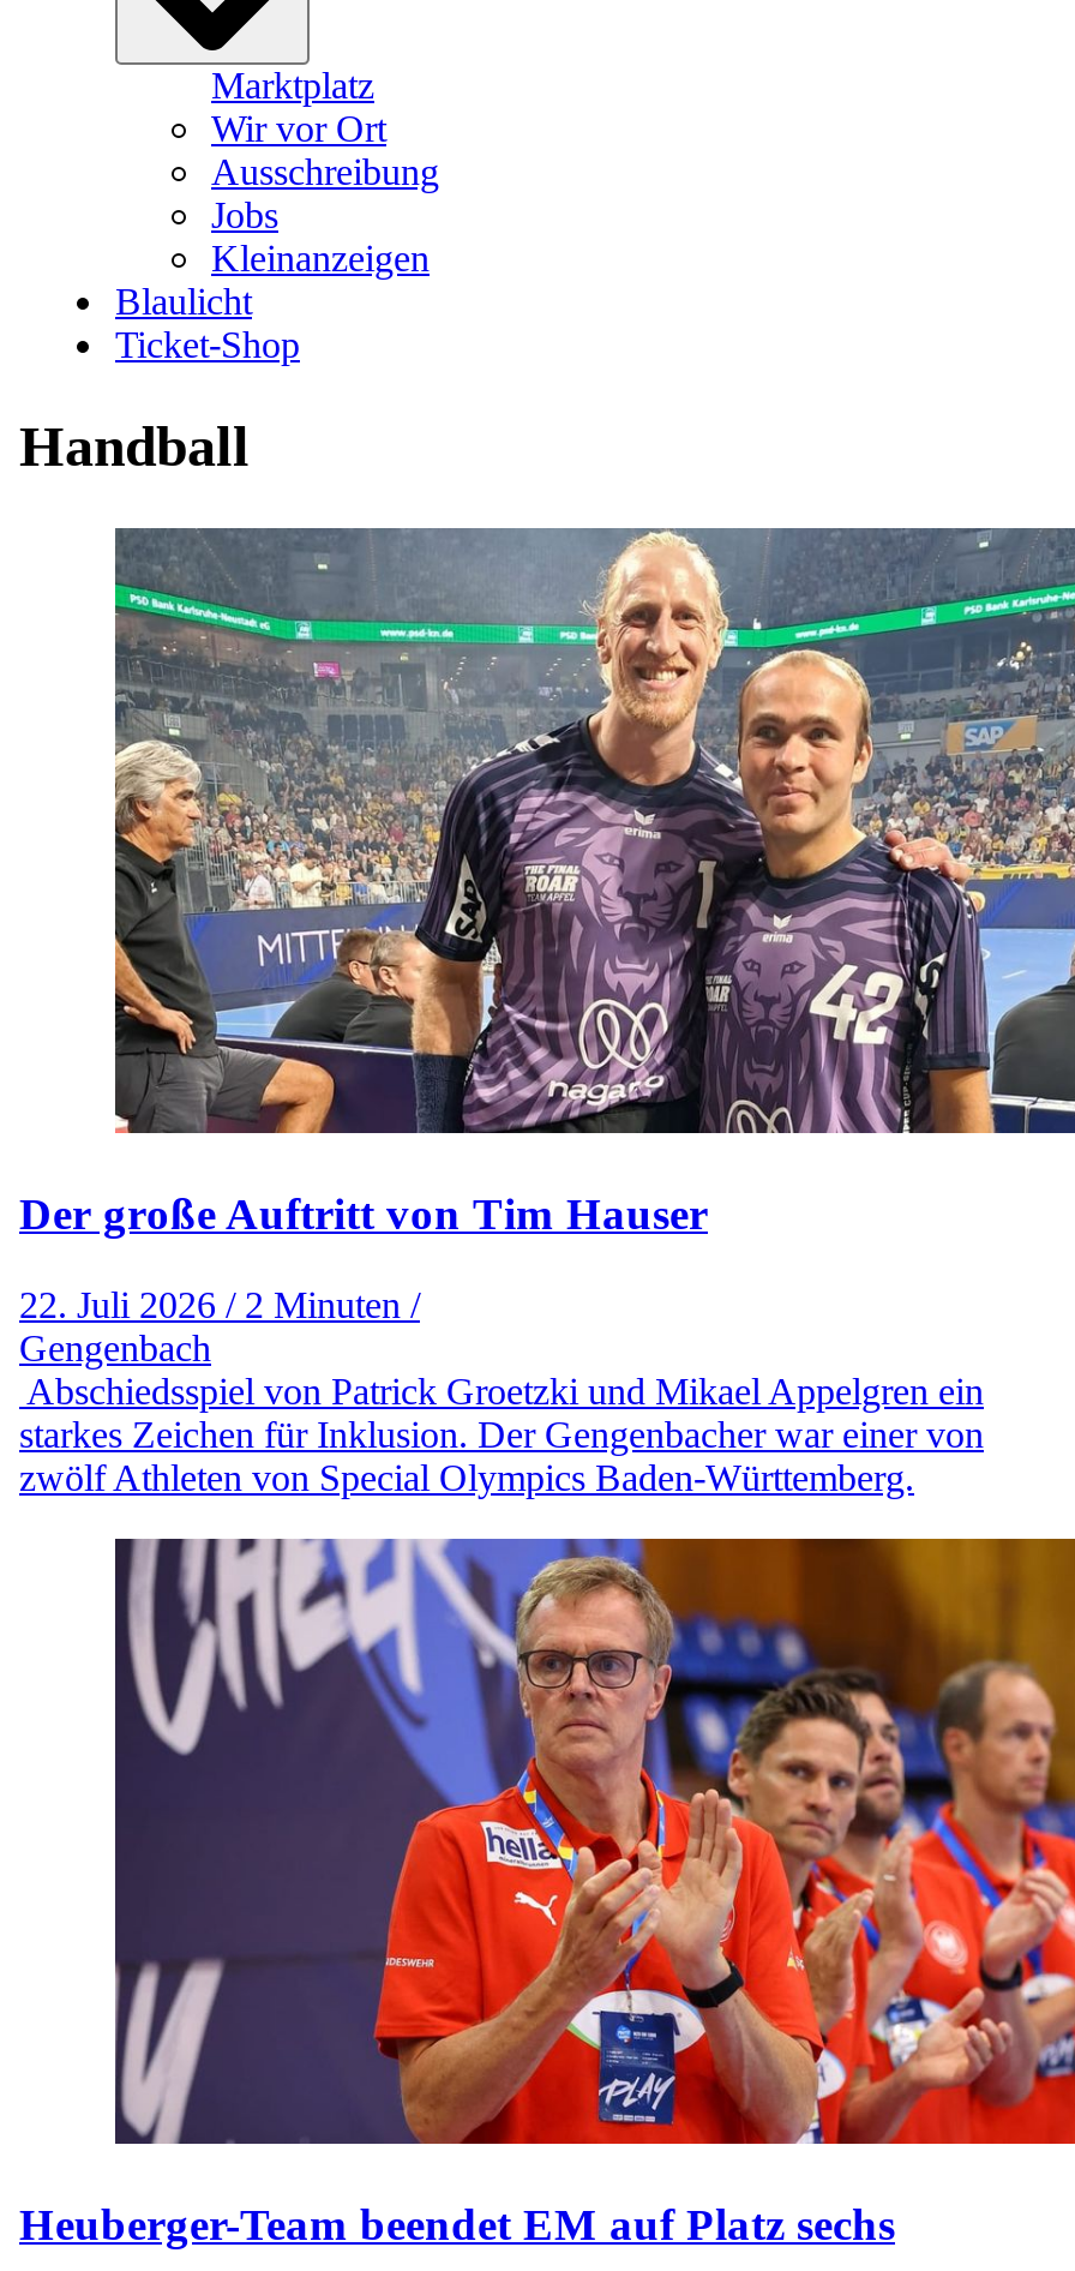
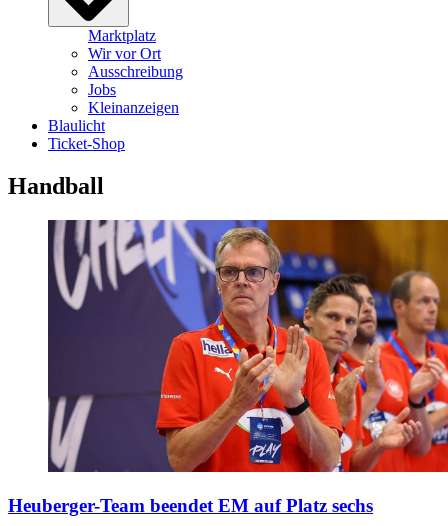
- [image]
- Der große Auftritt von Tim Hauser
- 22. Juli 2026 / 2 Minuten /
- Gengenbach
- Abschiedsspiel von Patrick Groetzki und Mikael Appelgren ein
- starkes Zeichen für Inklusion. Der Gengenbacher war einer von
- zwölf Athleten von Special Olympics Baden-Württemberg.
